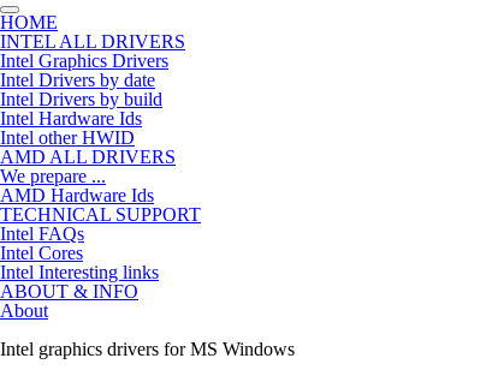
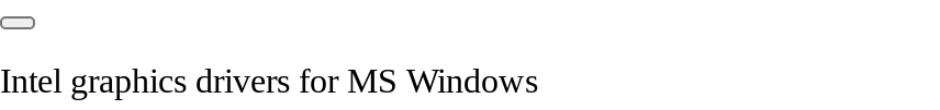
- HOME
- INTEL ALL DRIVERS
- Intel Graphics Drivers
- Intel Drivers by date
- Intel Drivers by build
- Intel Hardware Ids
- Intel other HWID
- AMD ALL DRIVERS
- We prepare ...
- AMD Hardware Ids
- TECHNICAL SUPPORT
- Intel FAQs
- Intel Cores
- Intel Interesting links
- ABOUT & INFO
- About
